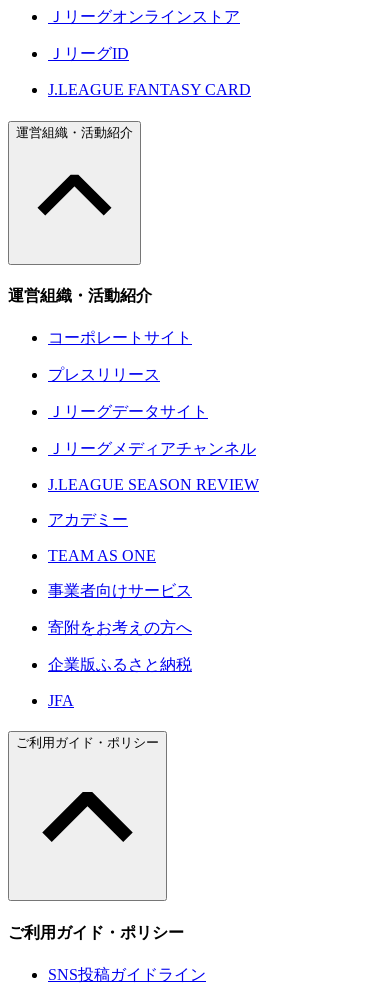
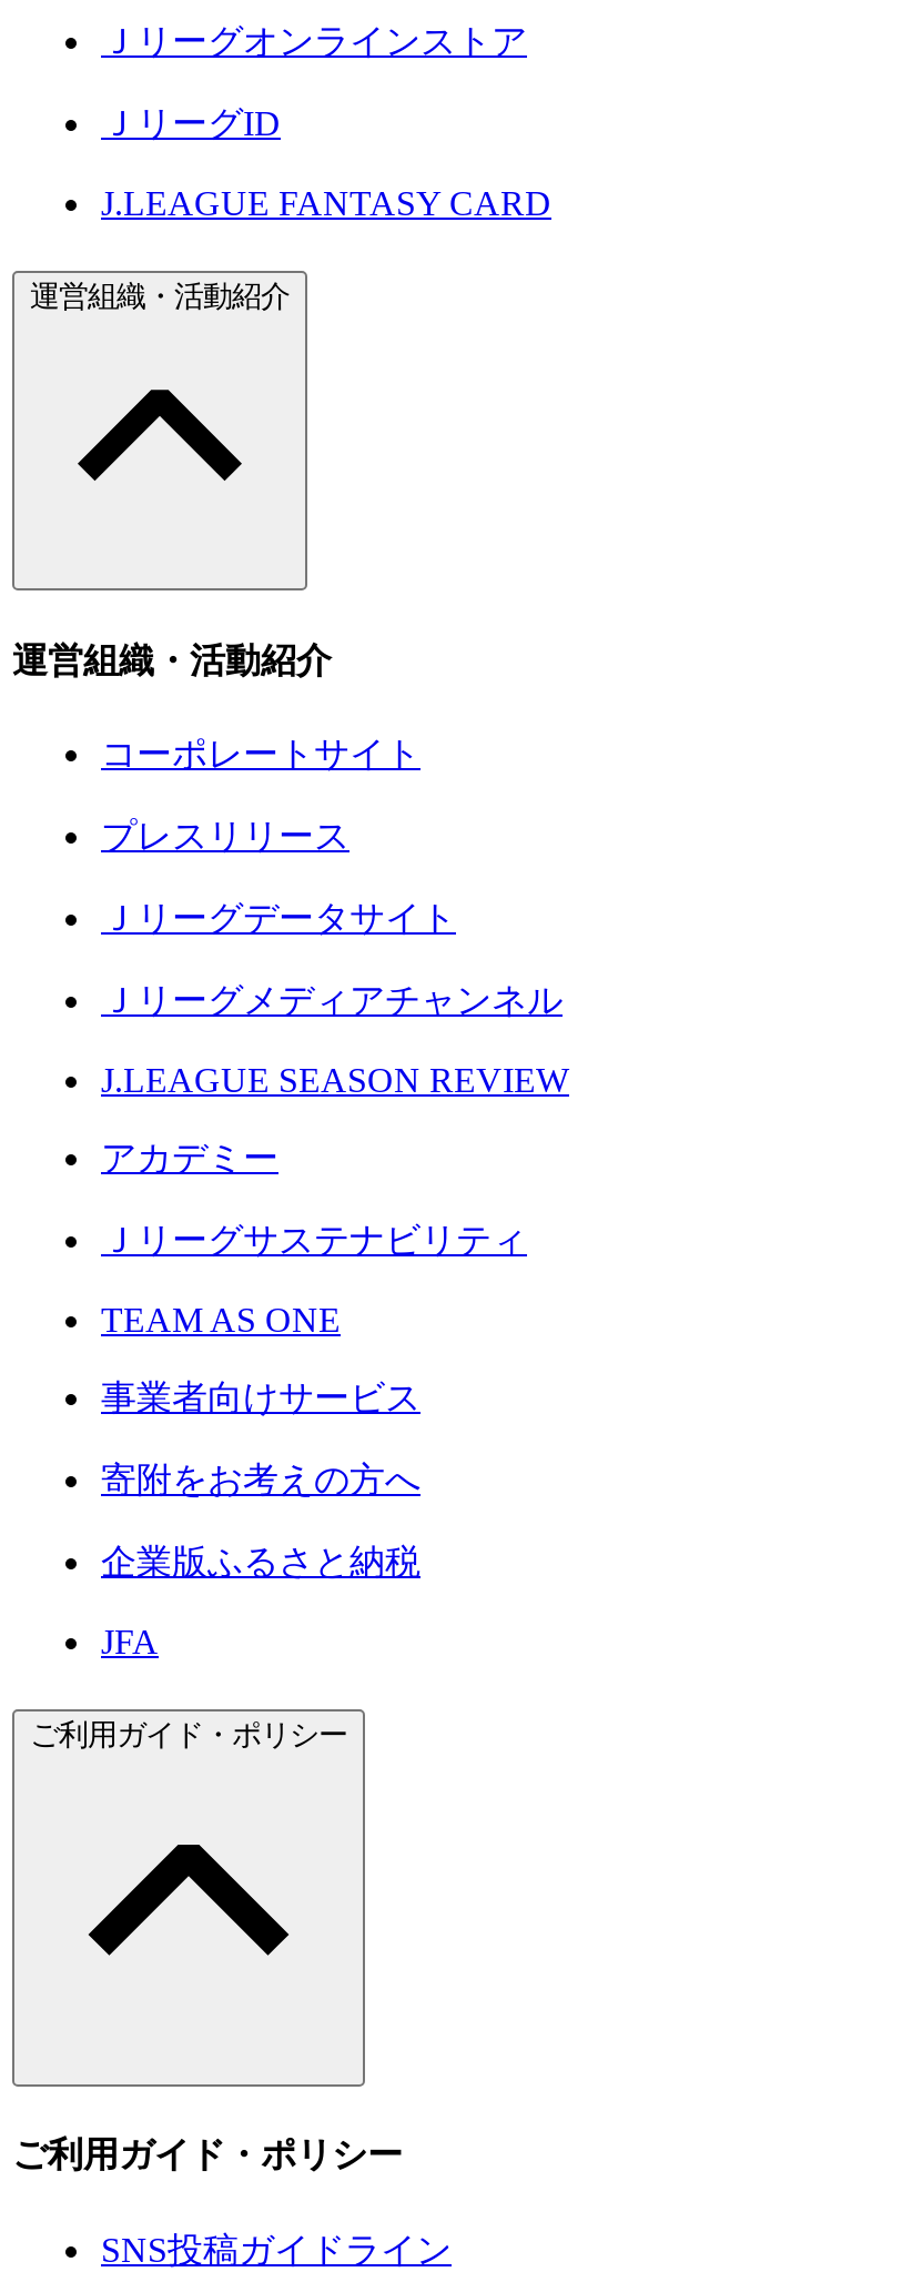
+ Ｊリーグサステナビリティ
